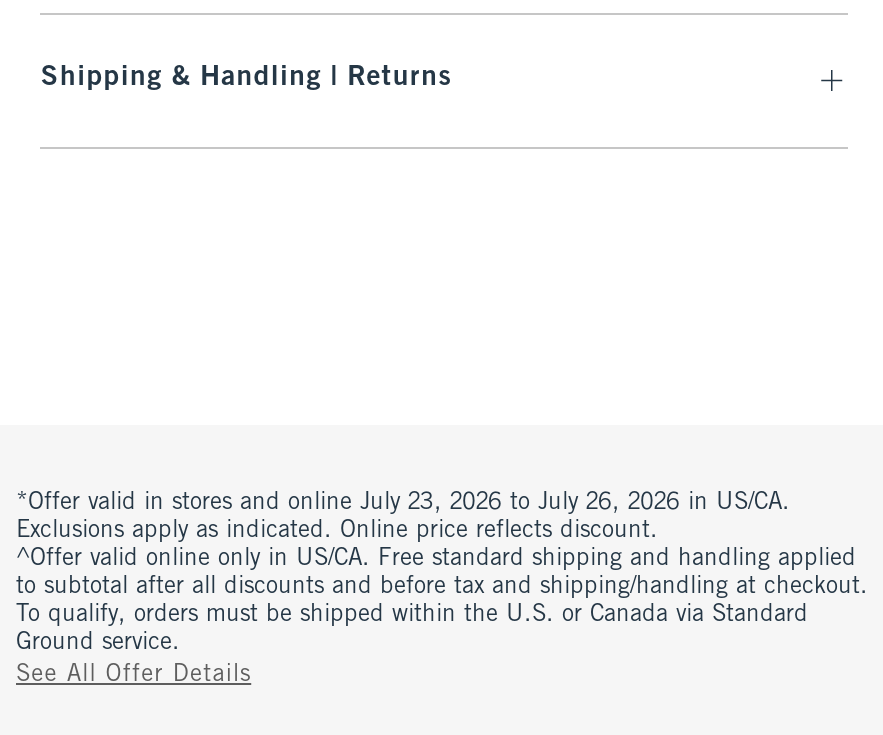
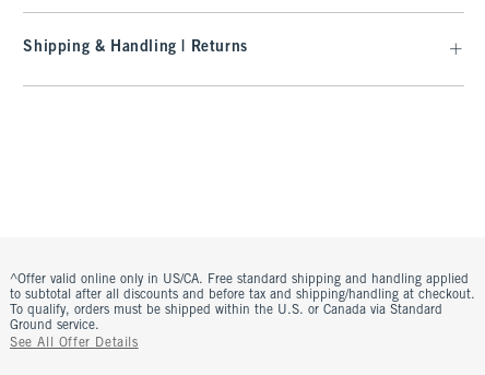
- *Offer valid in stores and online July 23, 2026 to July 26, 2026 in US/CA.
- Exclusions apply as indicated. Online price reflects discount.
